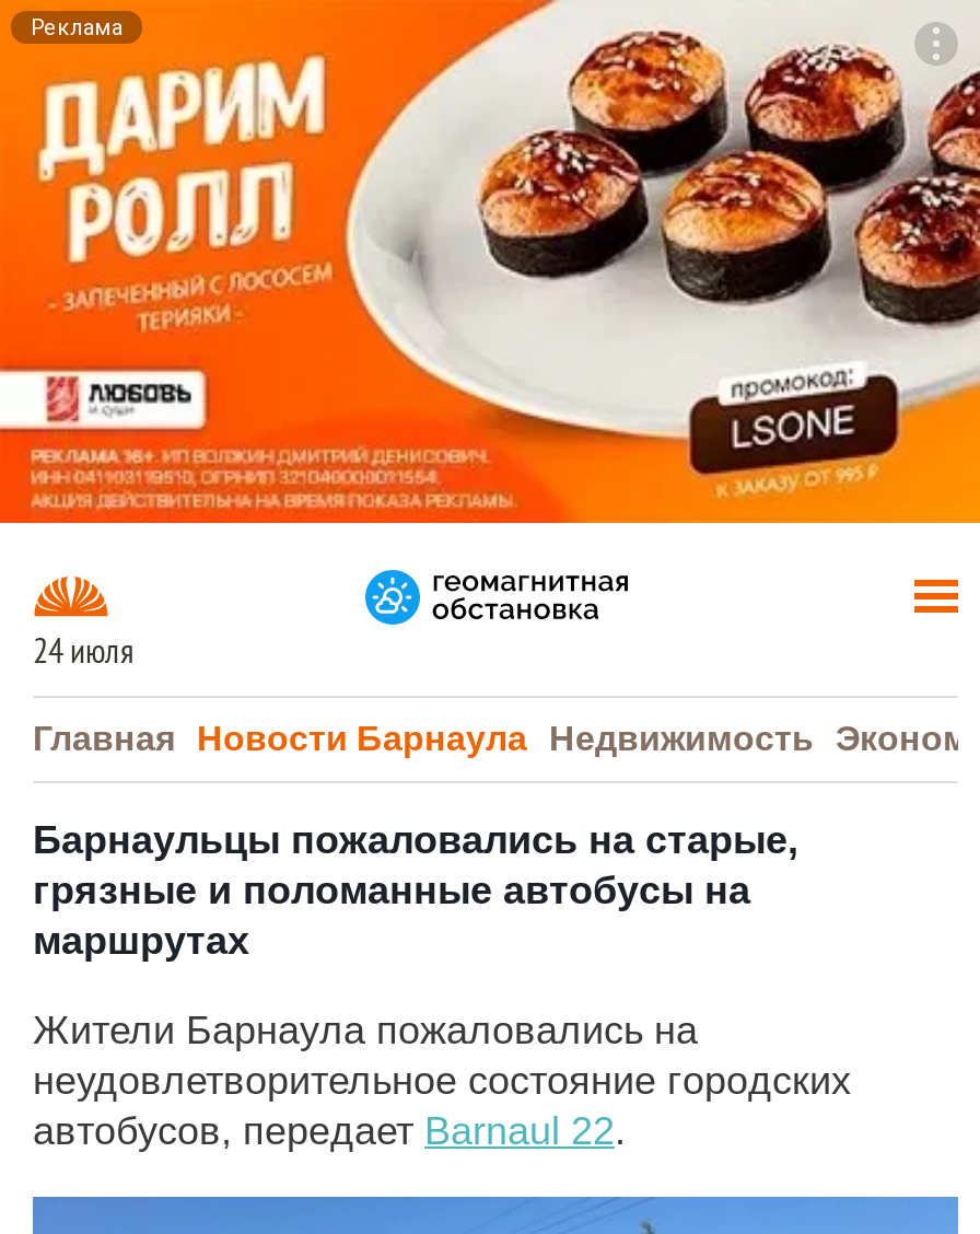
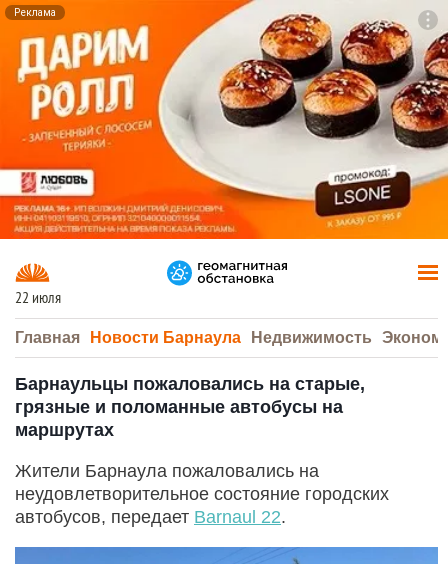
- 24 июля
+ 22 июля
